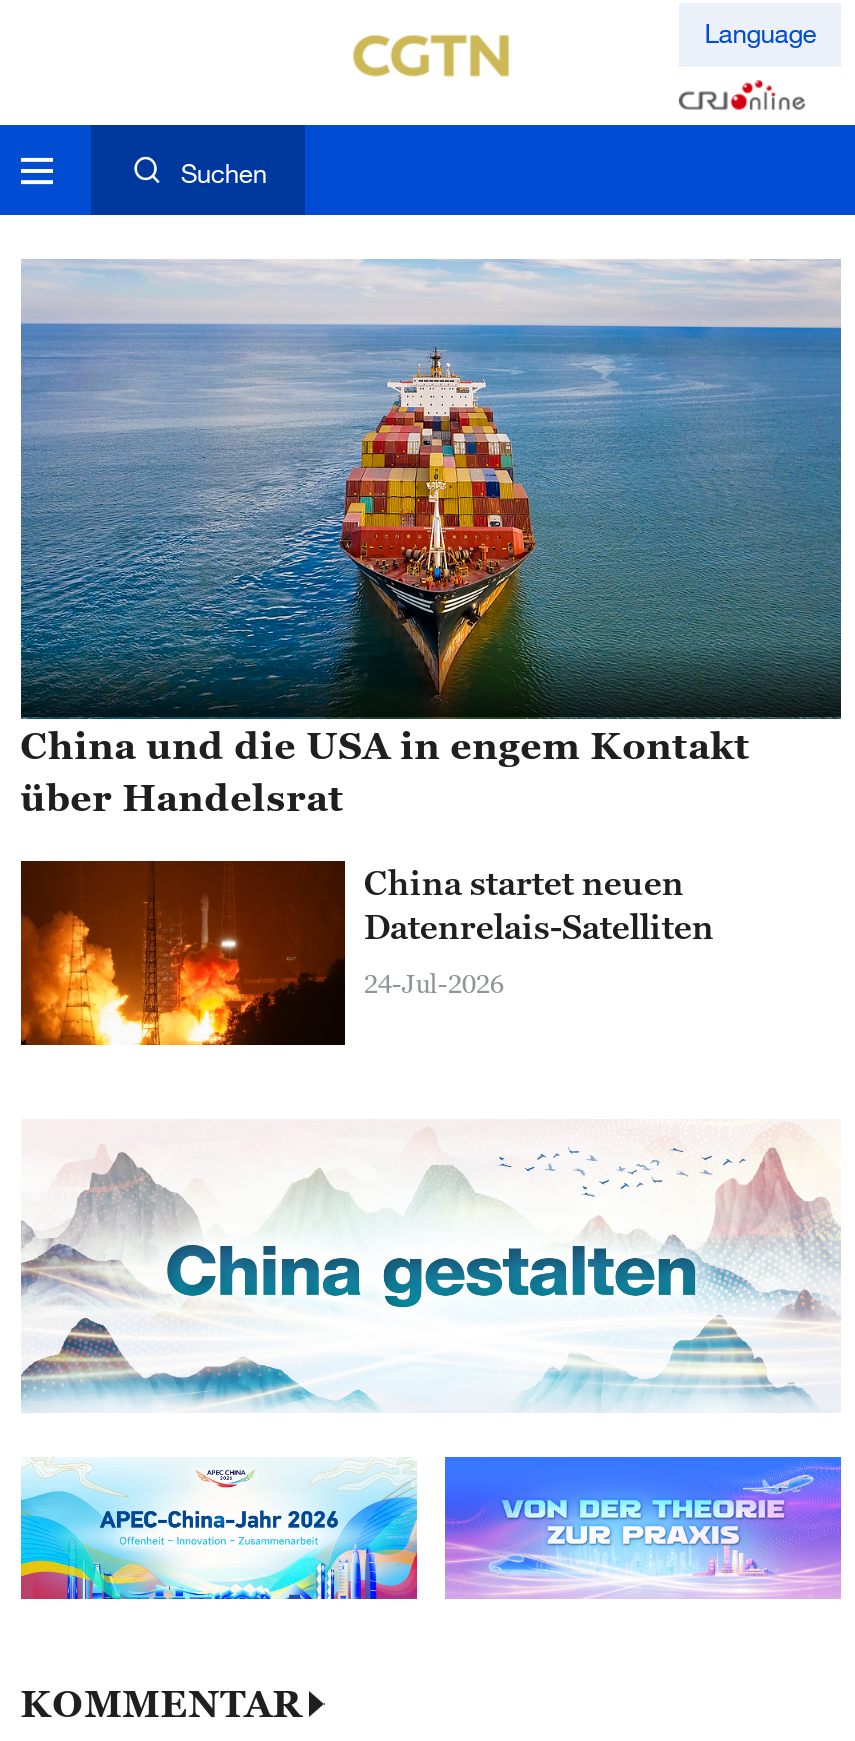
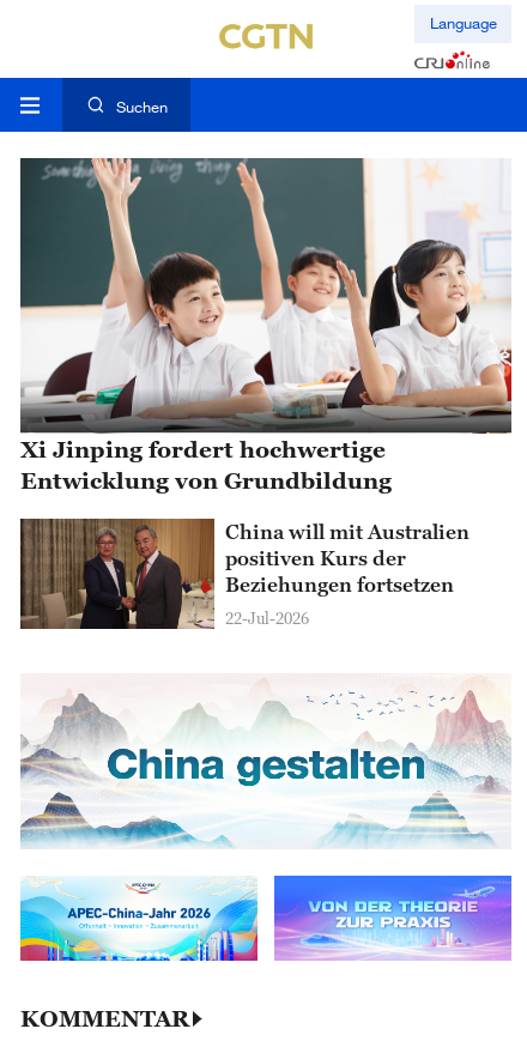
- [image]
- China und die USA in engem Kontakt
- über Handelsrat
+ [image]
+ Xi Jinping fordert hochwertige
+ Entwicklung von Grundbildung

- [image]
- China startet neuen
- Datenrelais-Satelliten
+ [image]
+ China will mit Australien
+ positiven Kurs der
+ Beziehungen fortsetzen

- 24-Jul-2026
+ 22-Jul-2026
